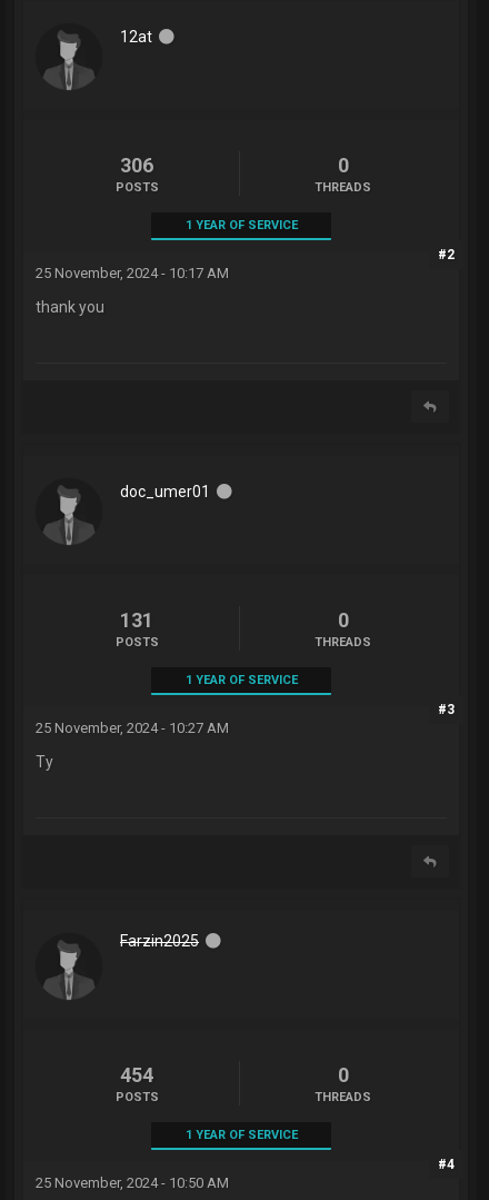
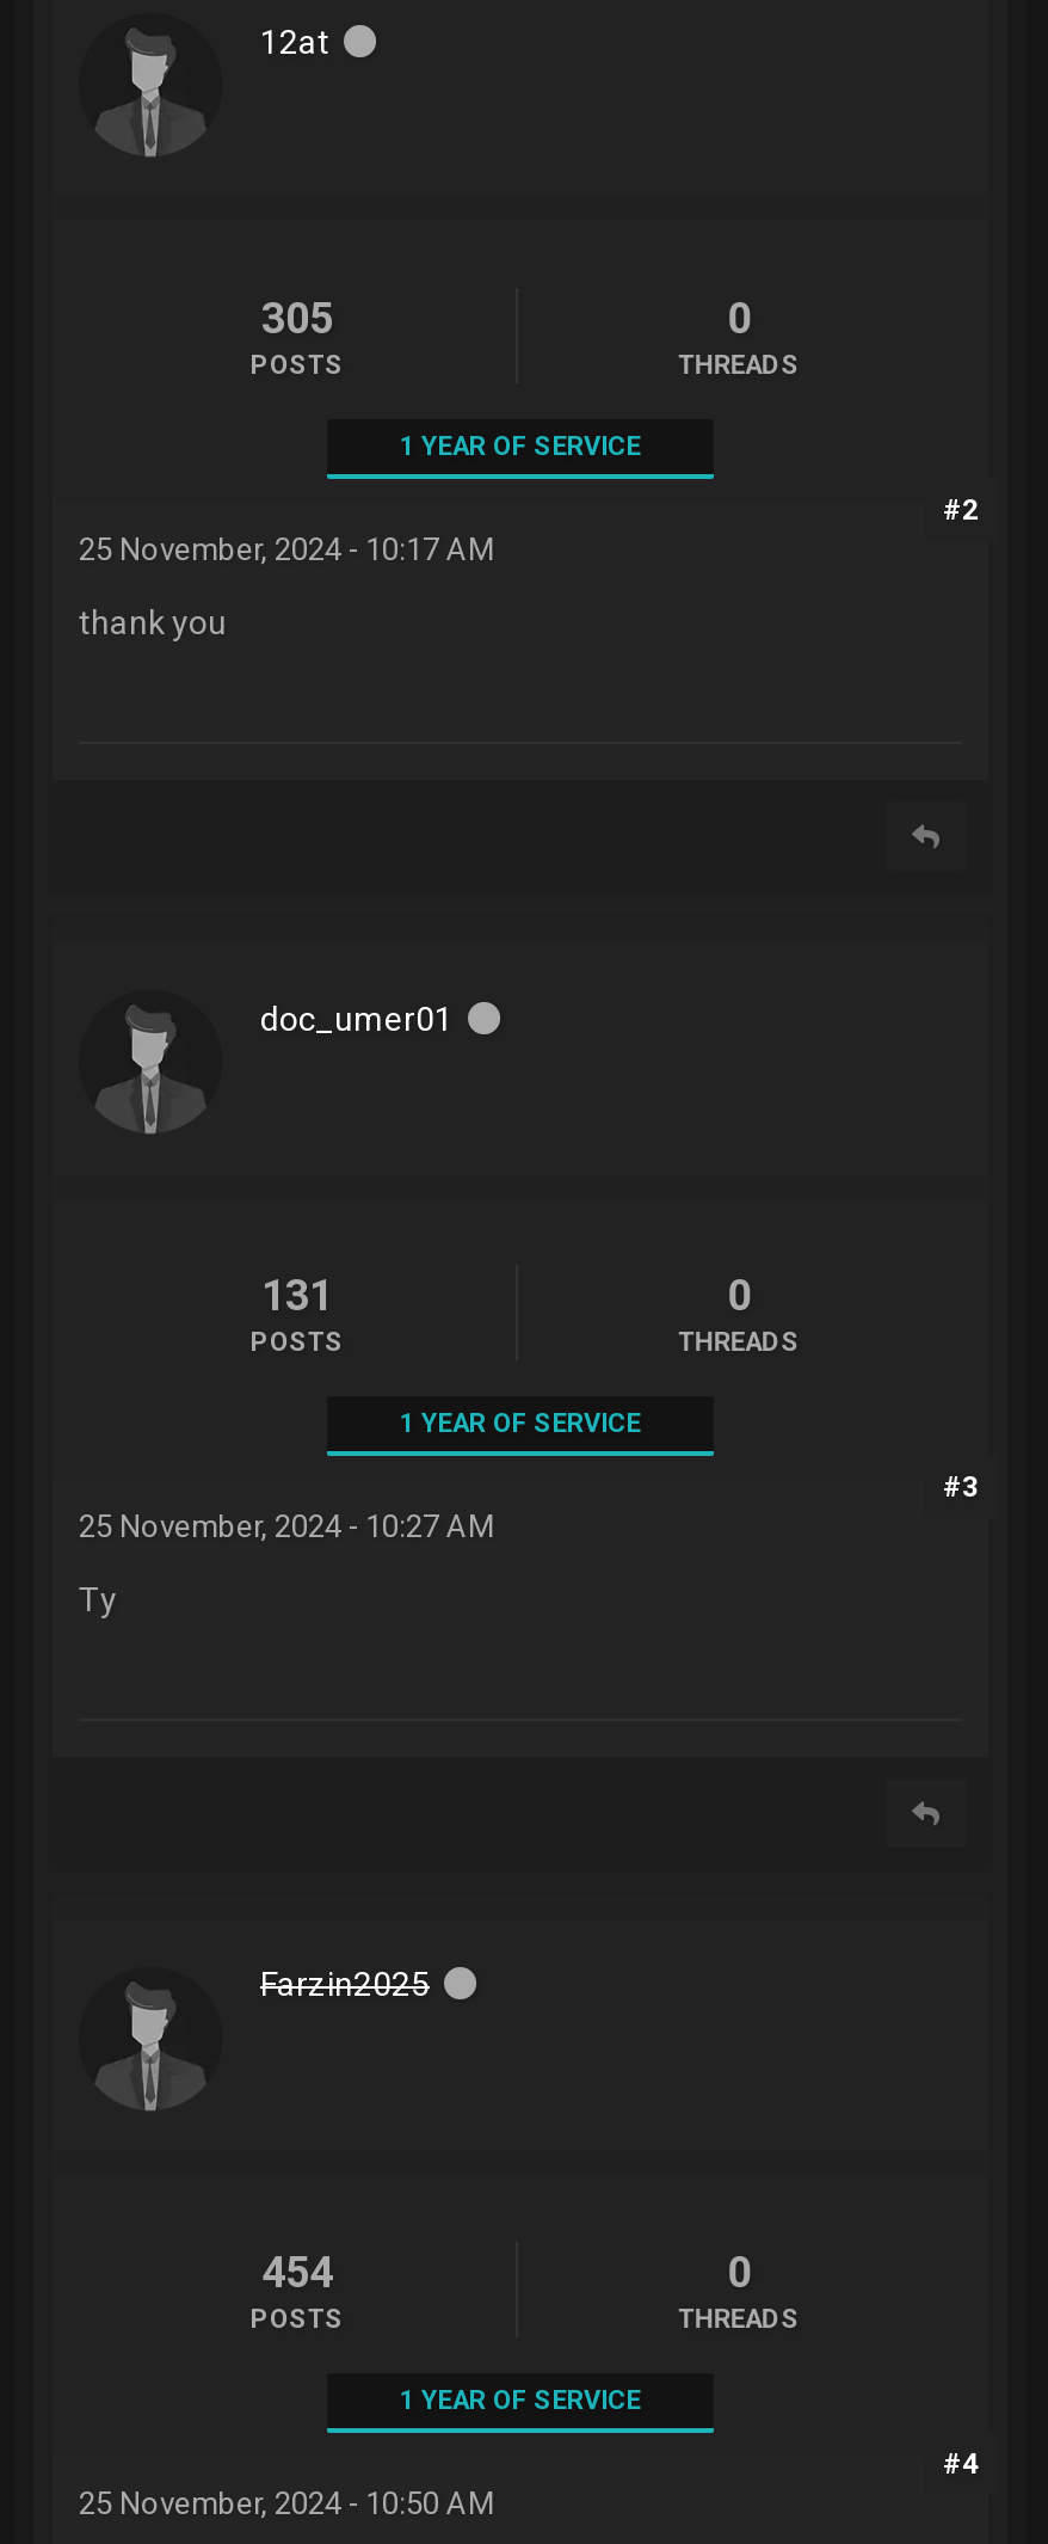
- 306
+ 305
